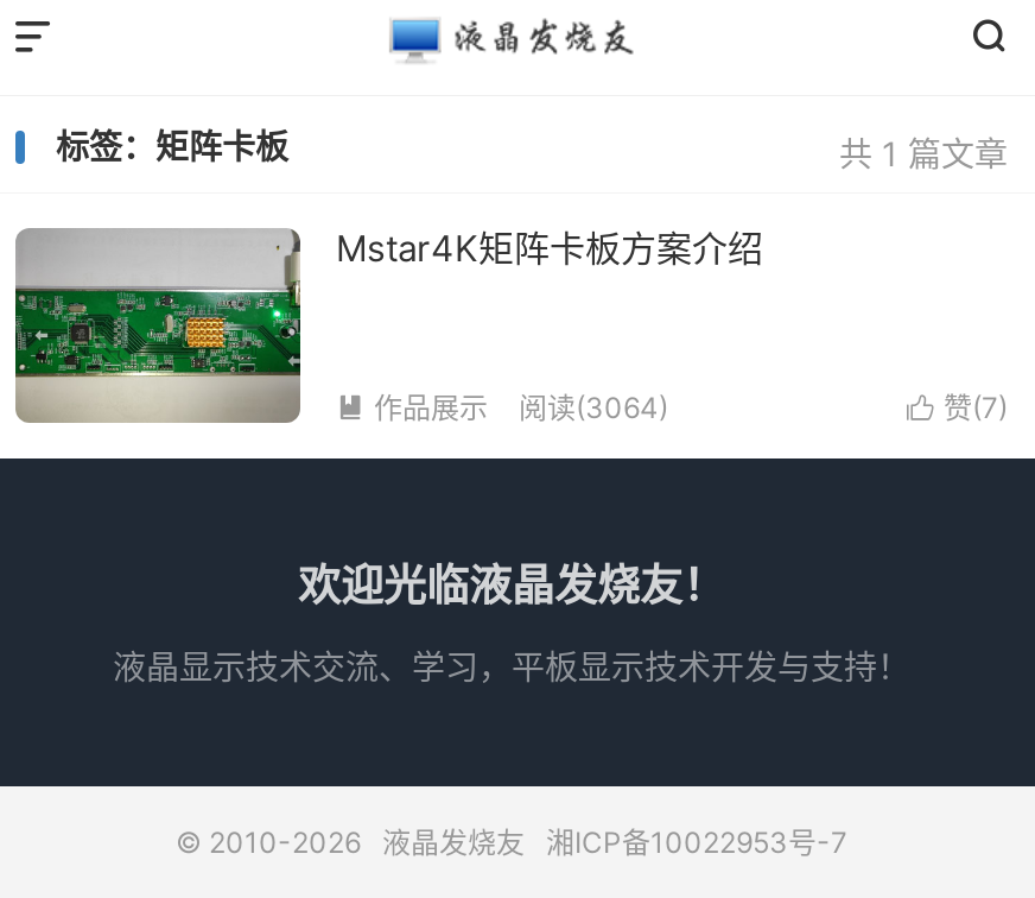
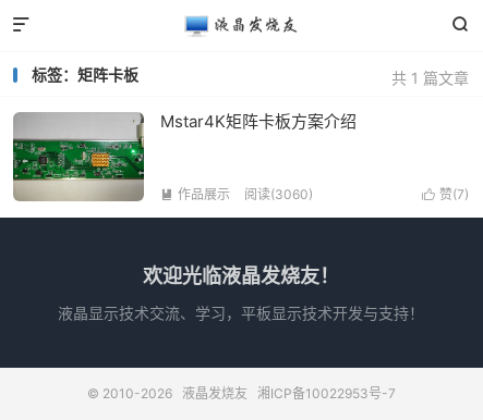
- 阅读(3064)
+ 阅读(3060)
